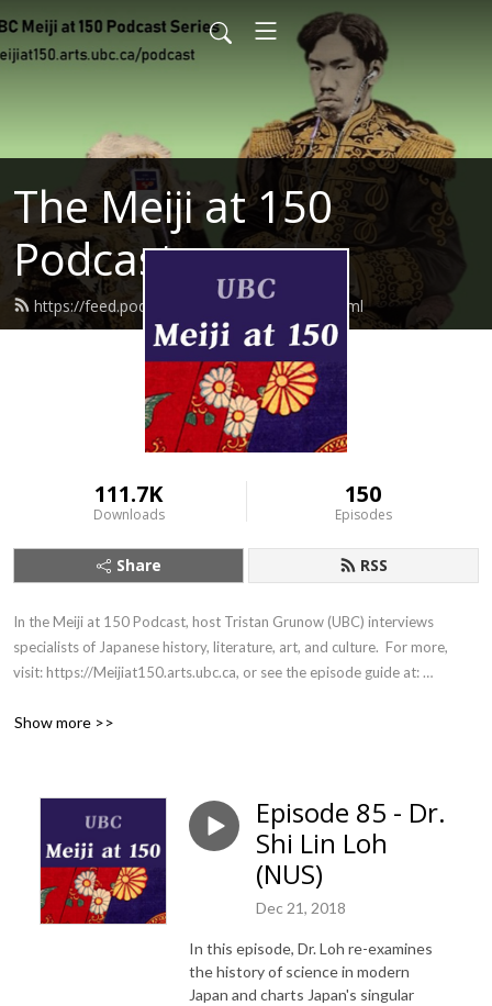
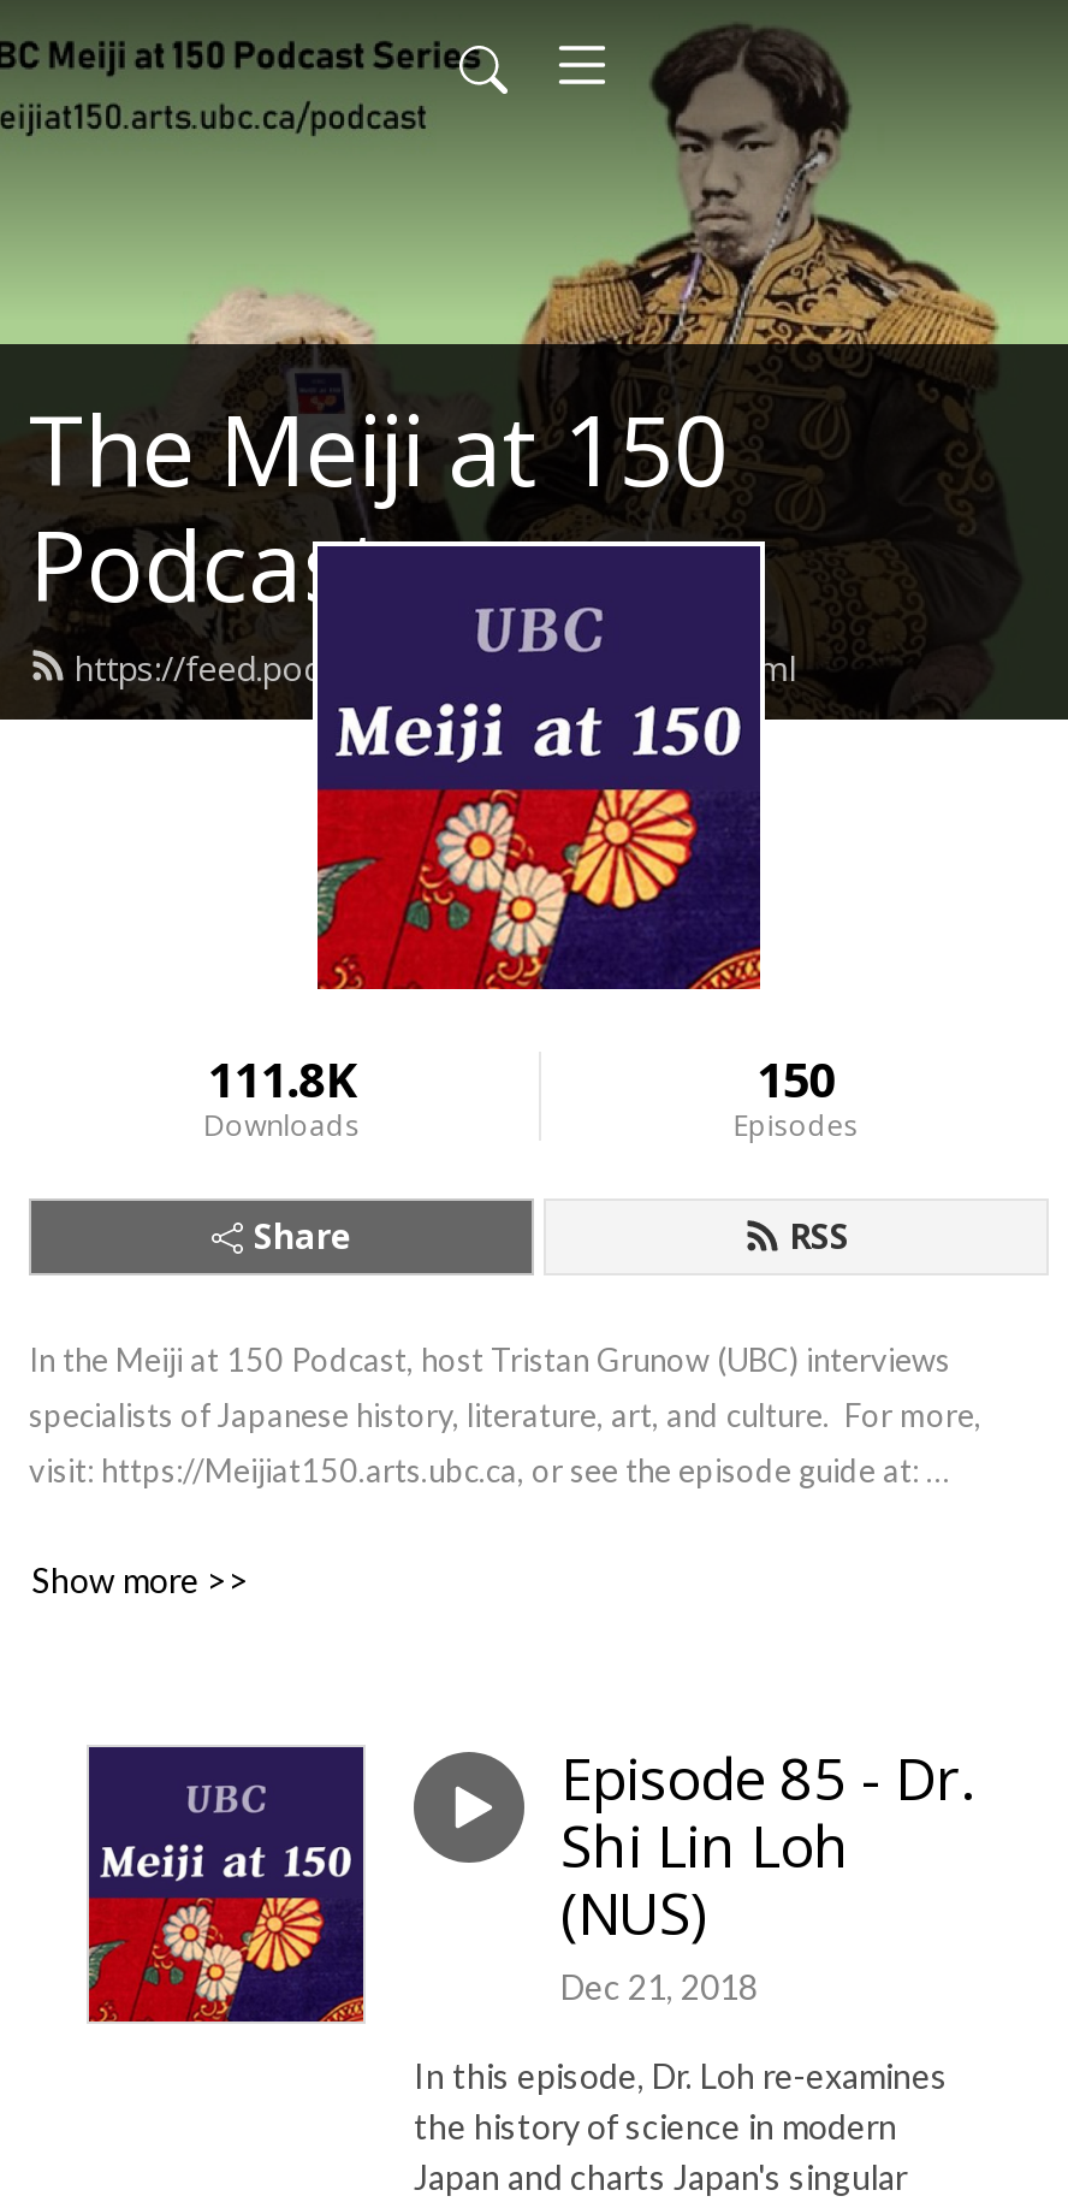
- 111.7K
+ 111.8K
